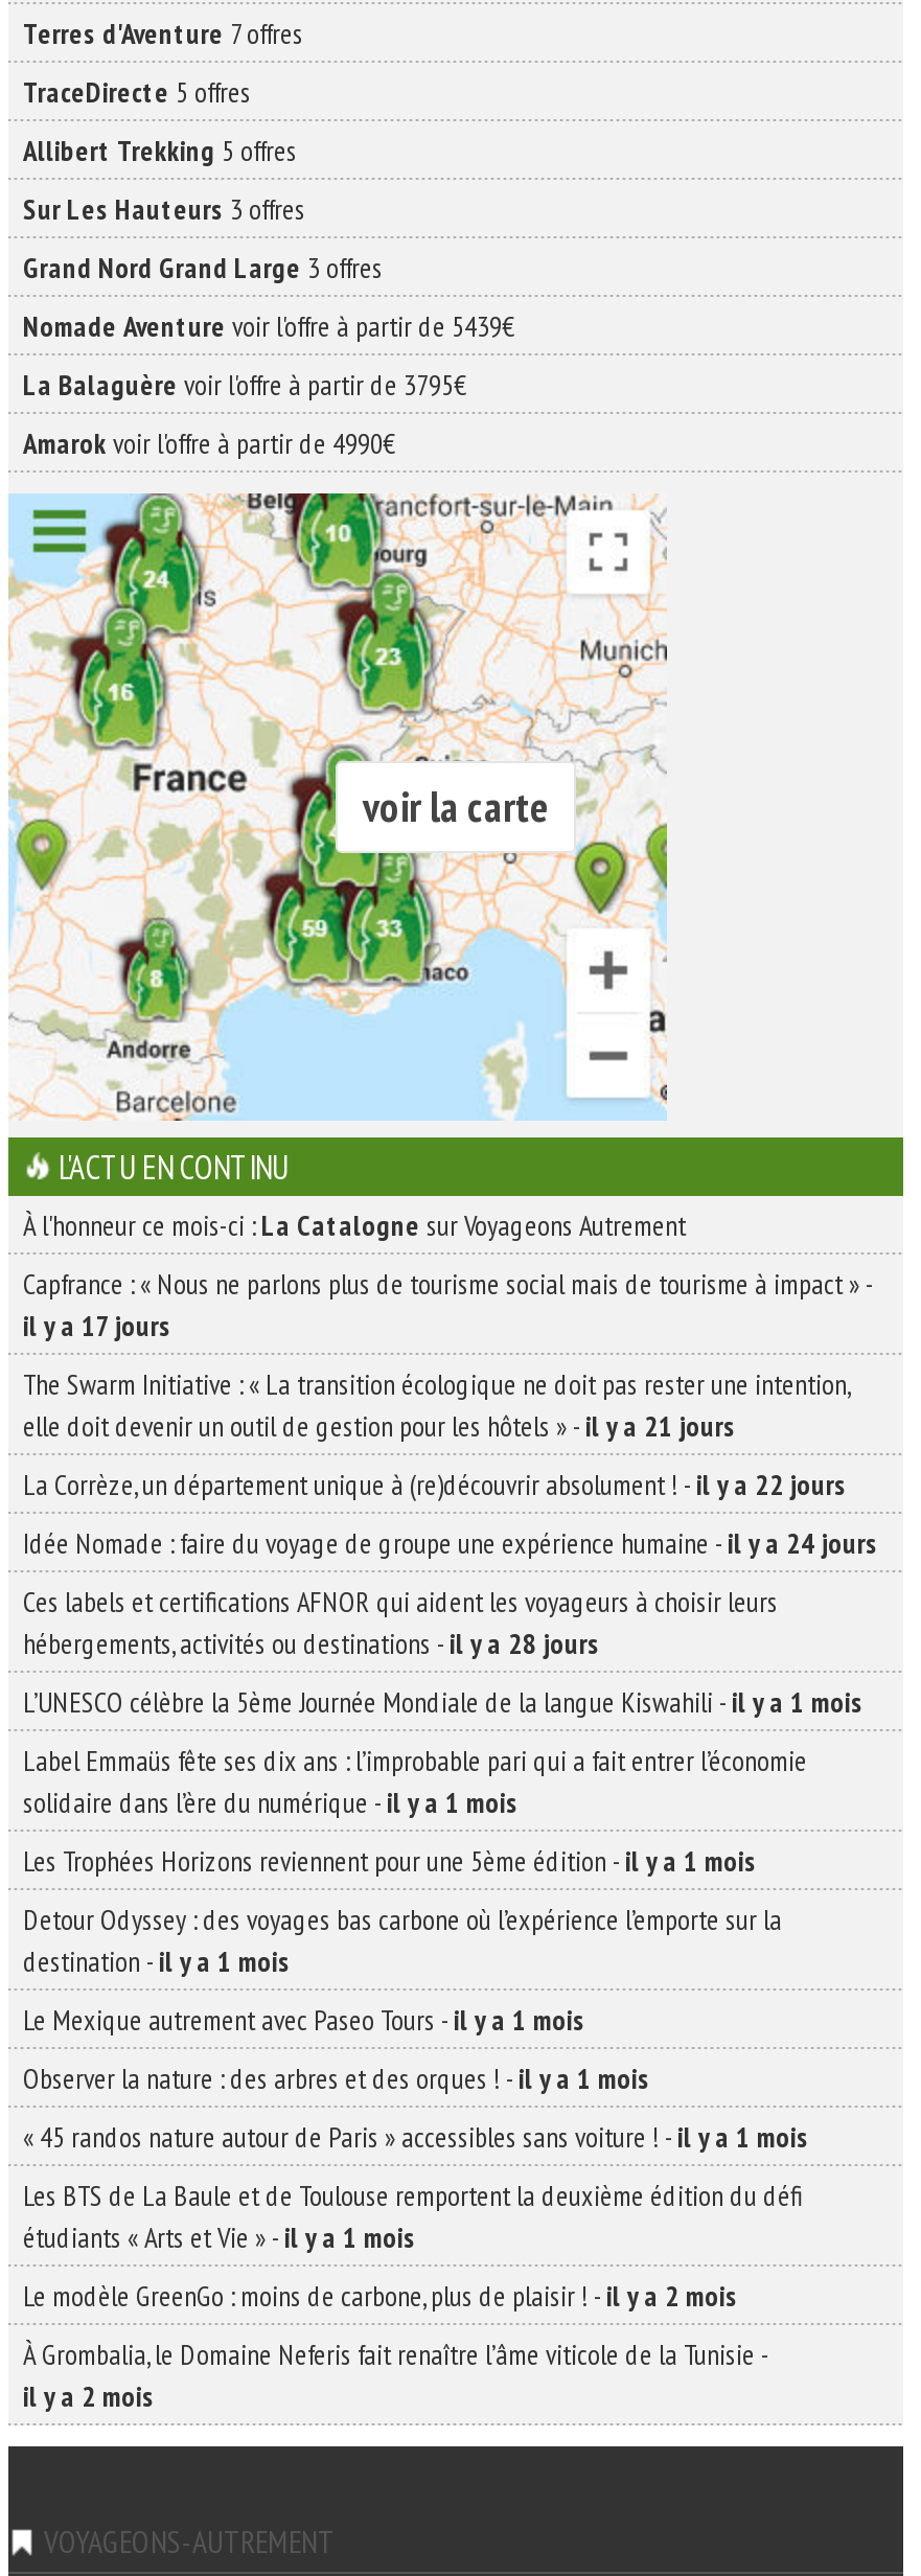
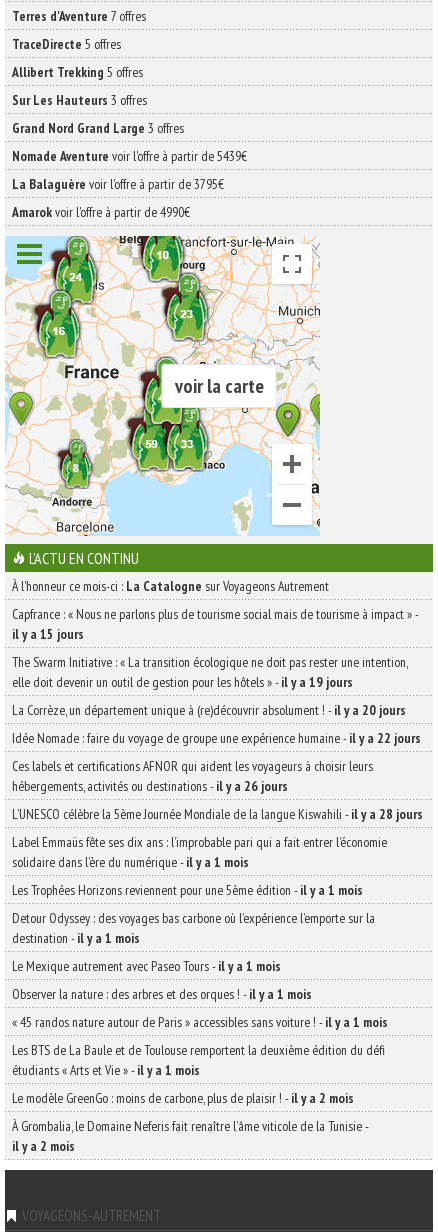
- il y a 17 jours
+ il y a 15 jours

- elle doit devenir un outil de gestion pour les hôtels » - il y a 21 jours
+ elle doit devenir un outil de gestion pour les hôtels » - il y a 19 jours

- La Corrèze, un département unique à (re)découvrir absolument ! - il y a 22 jours
+ La Corrèze, un département unique à (re)découvrir absolument ! - il y a 20 jours

- Idée Nomade : faire du voyage de groupe une expérience humaine - il y a 24 jours
+ Idée Nomade : faire du voyage de groupe une expérience humaine - il y a 22 jours

- hébergements, activités ou destinations - il y a 28 jours
+ hébergements, activités ou destinations - il y a 26 jours

- L’UNESCO célèbre la 5ème Journée Mondiale de la langue Kiswahili - il y a 1 mois
+ L’UNESCO célèbre la 5ème Journée Mondiale de la langue Kiswahili - il y a 28 jours
